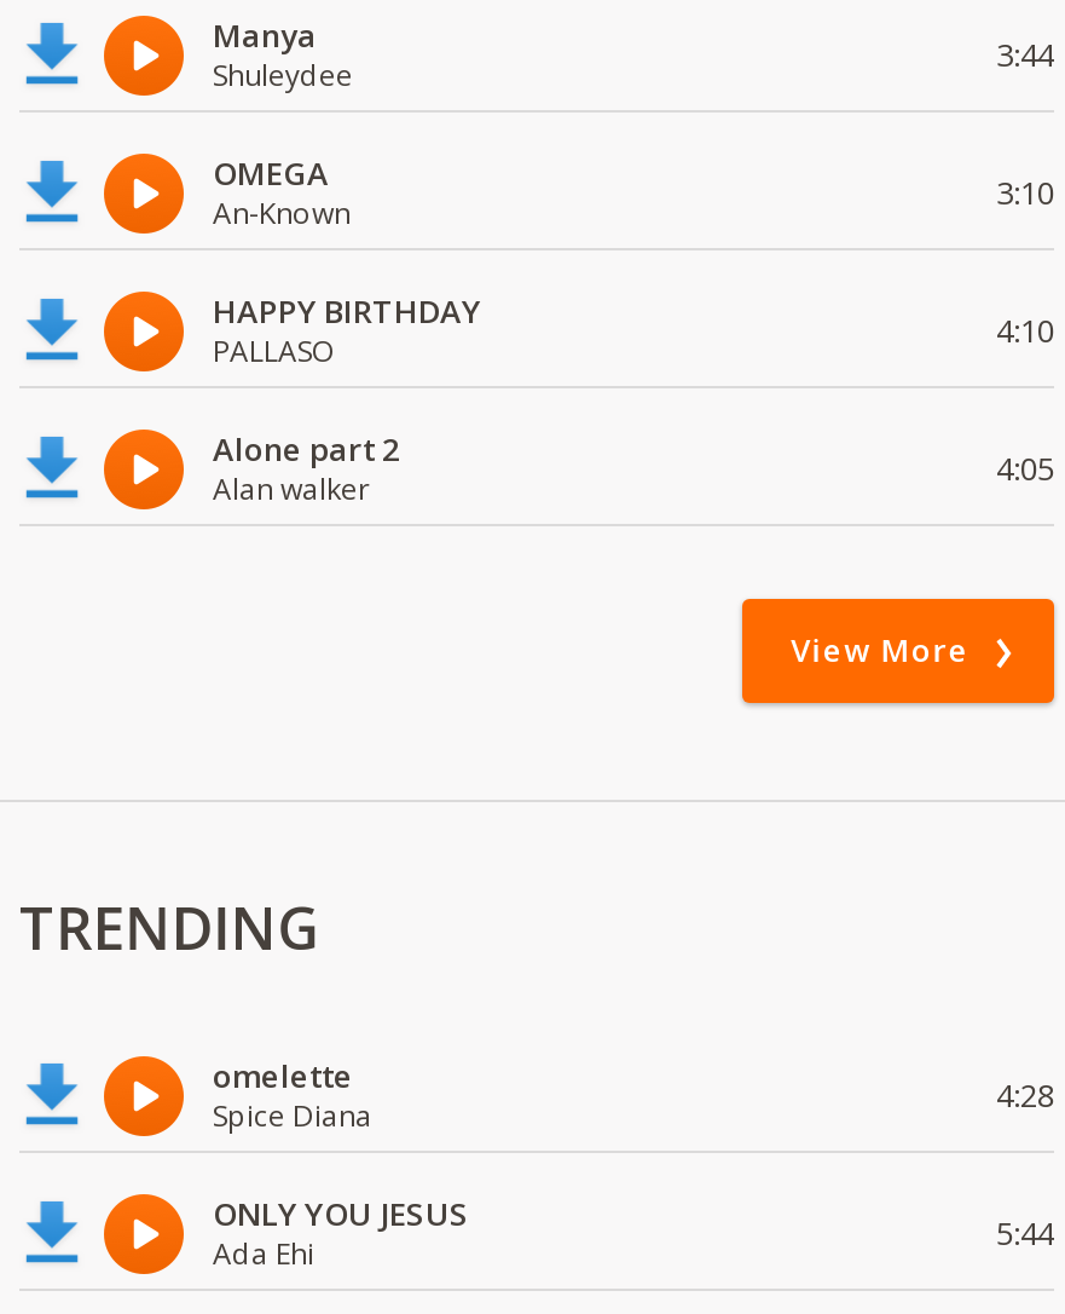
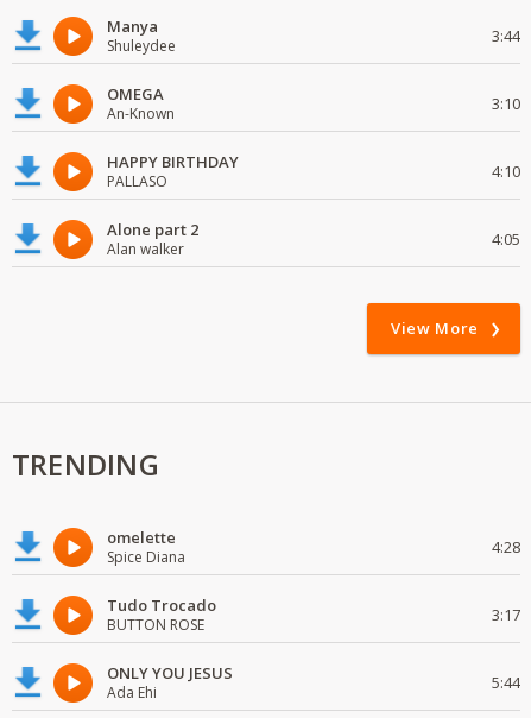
+ Tudo Trocado
+ BUTTON ROSE
+ 3:17
